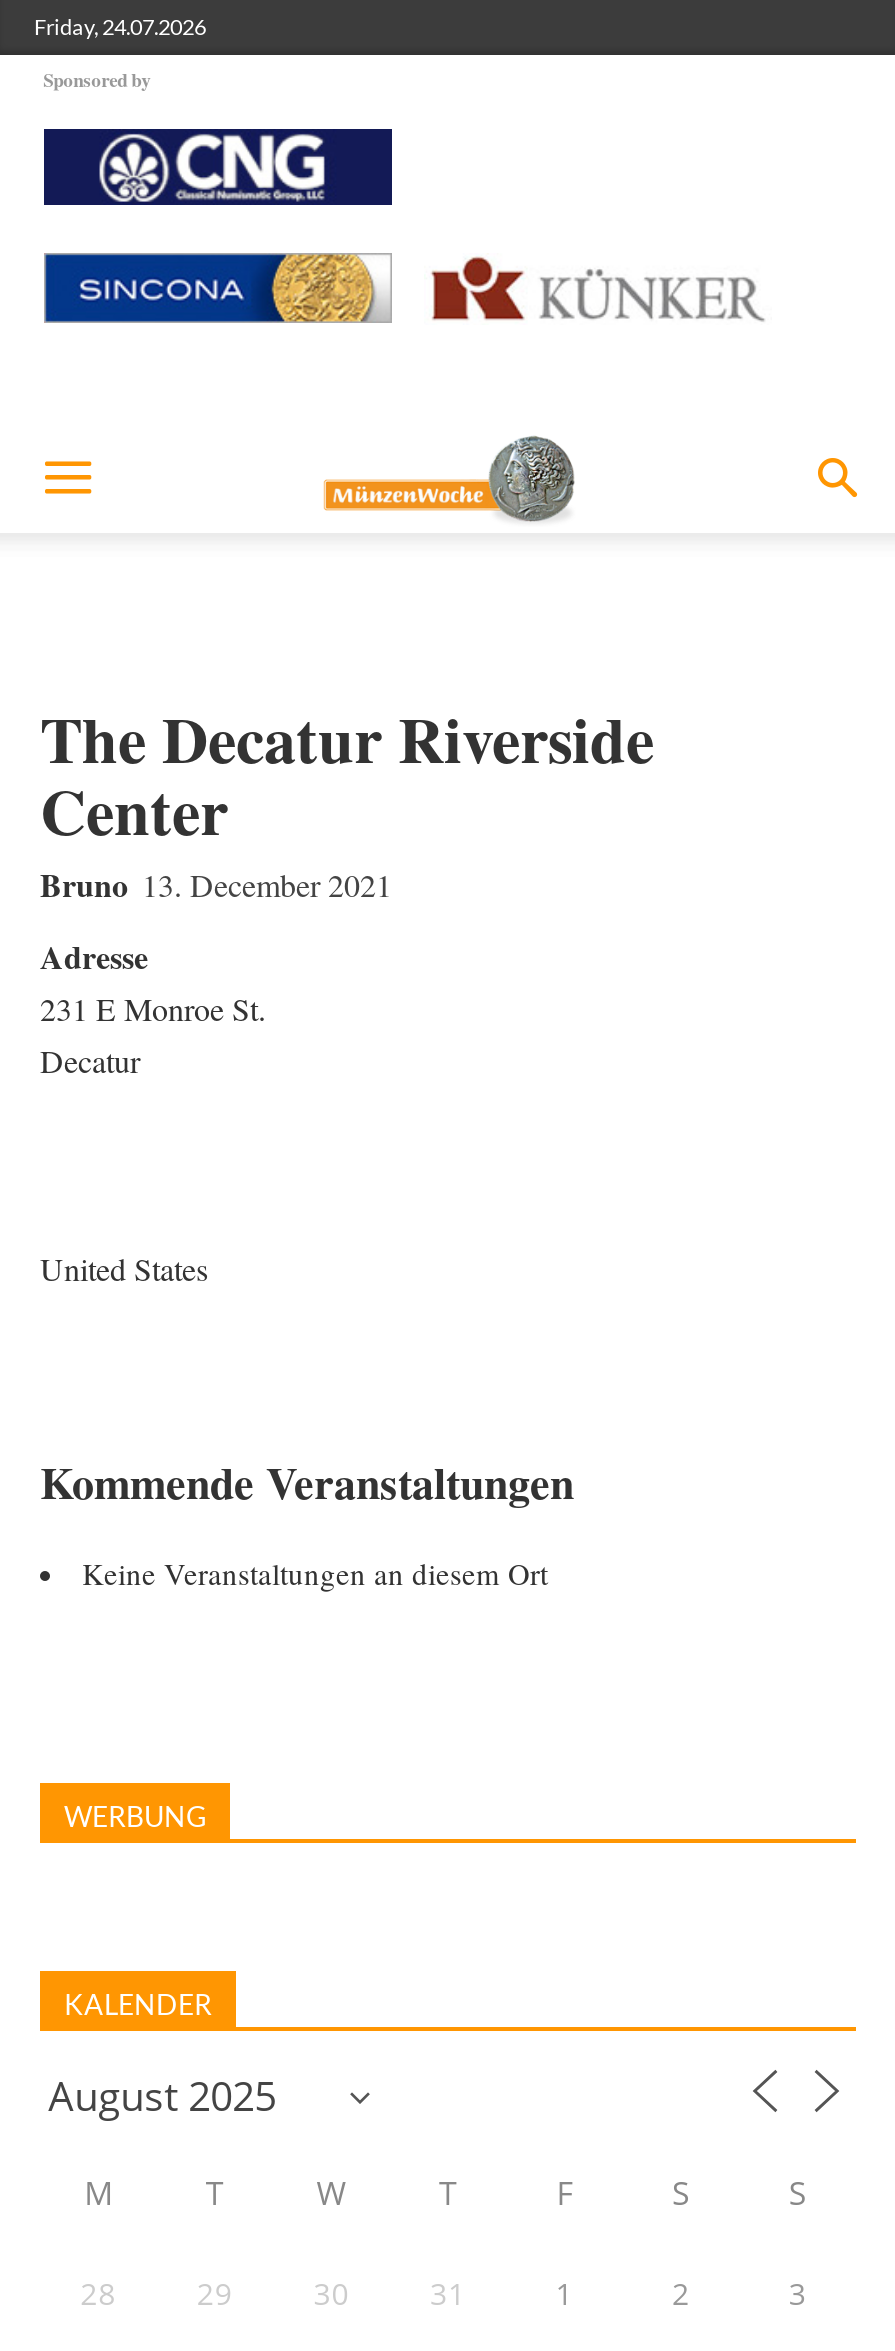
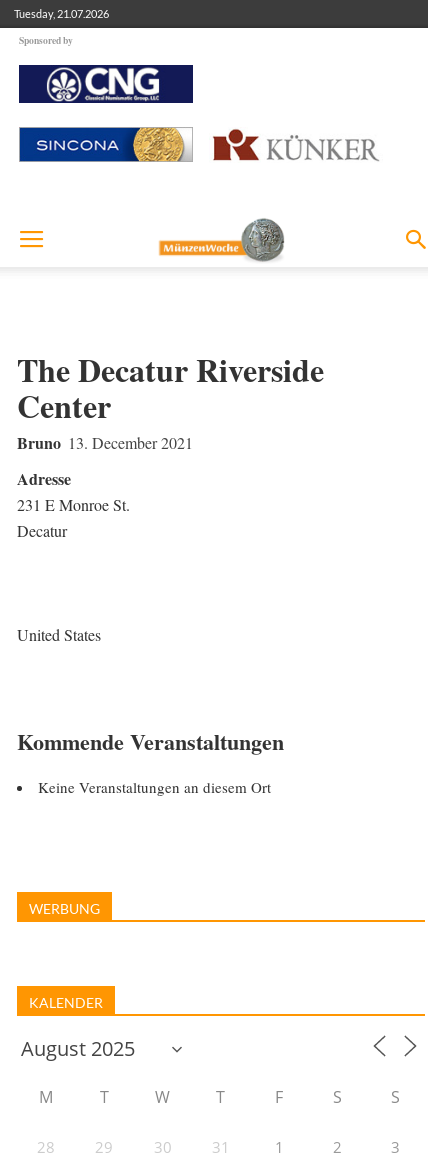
- Friday, 24.07.2026
+ Tuesday, 21.07.2026
